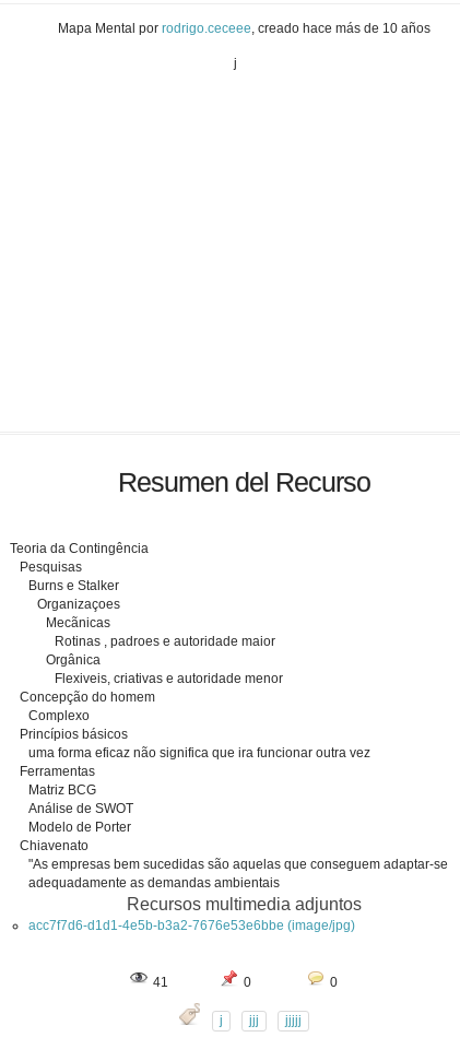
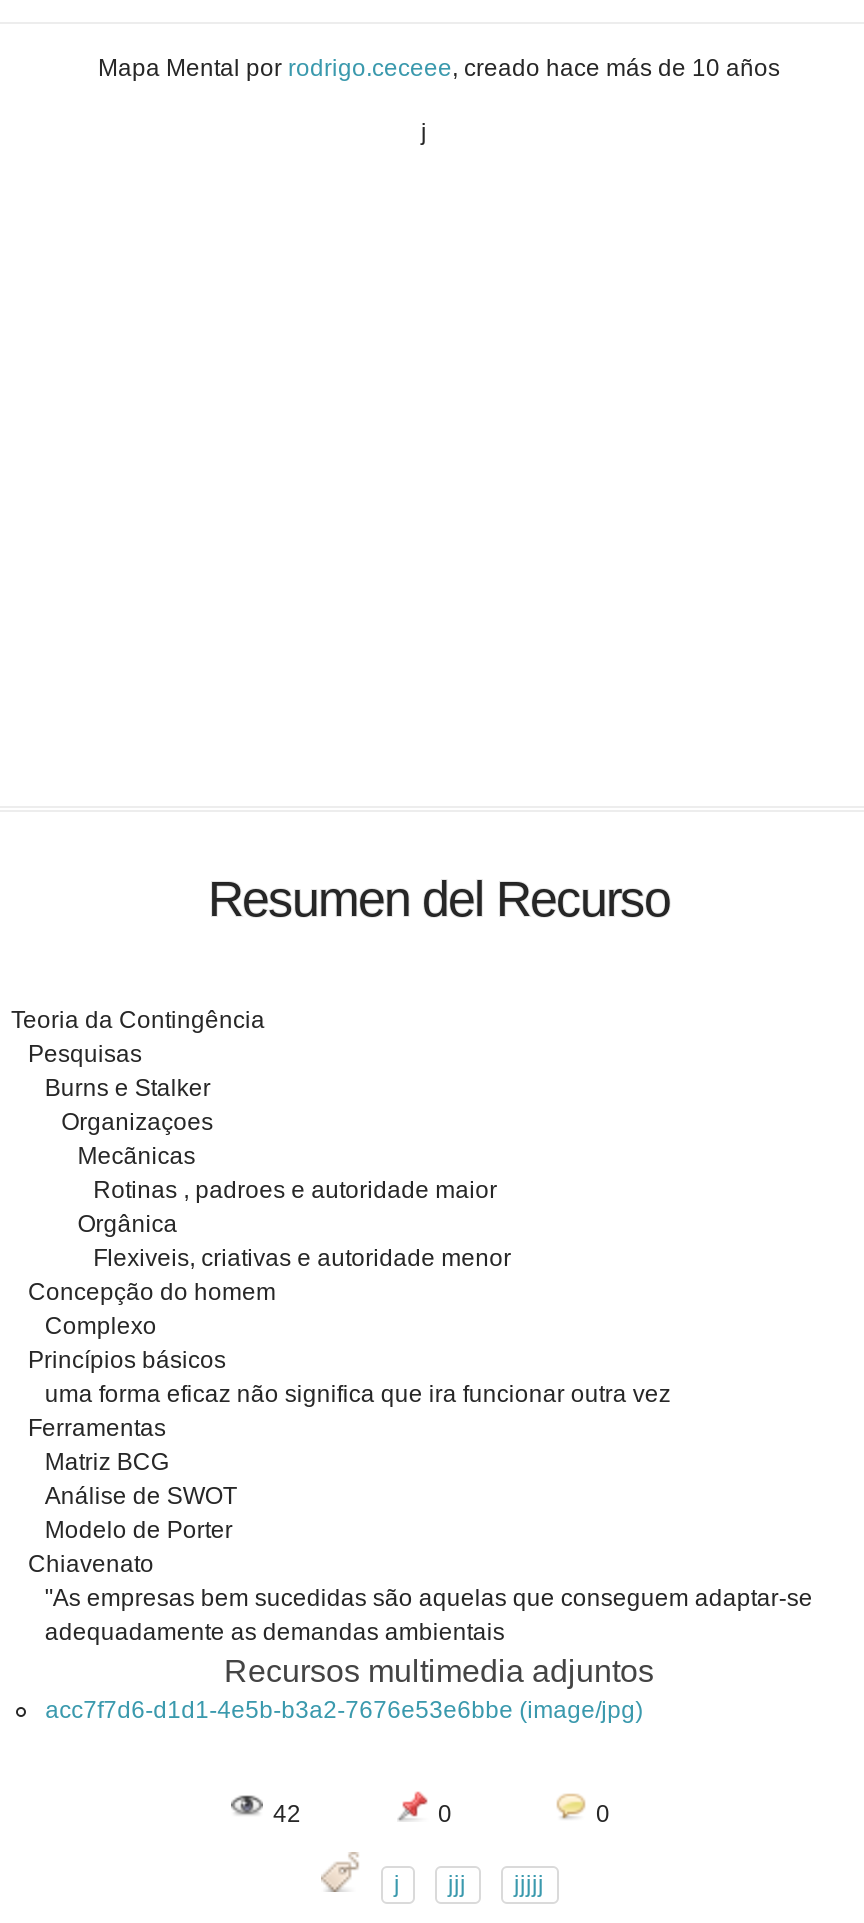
- 41
+ 42
